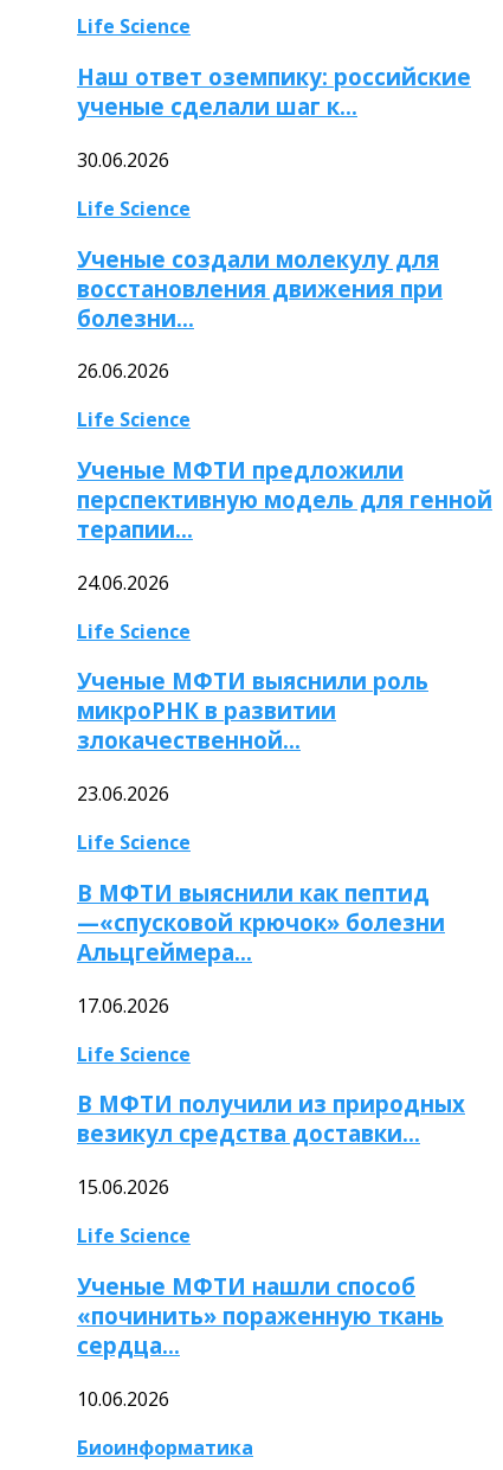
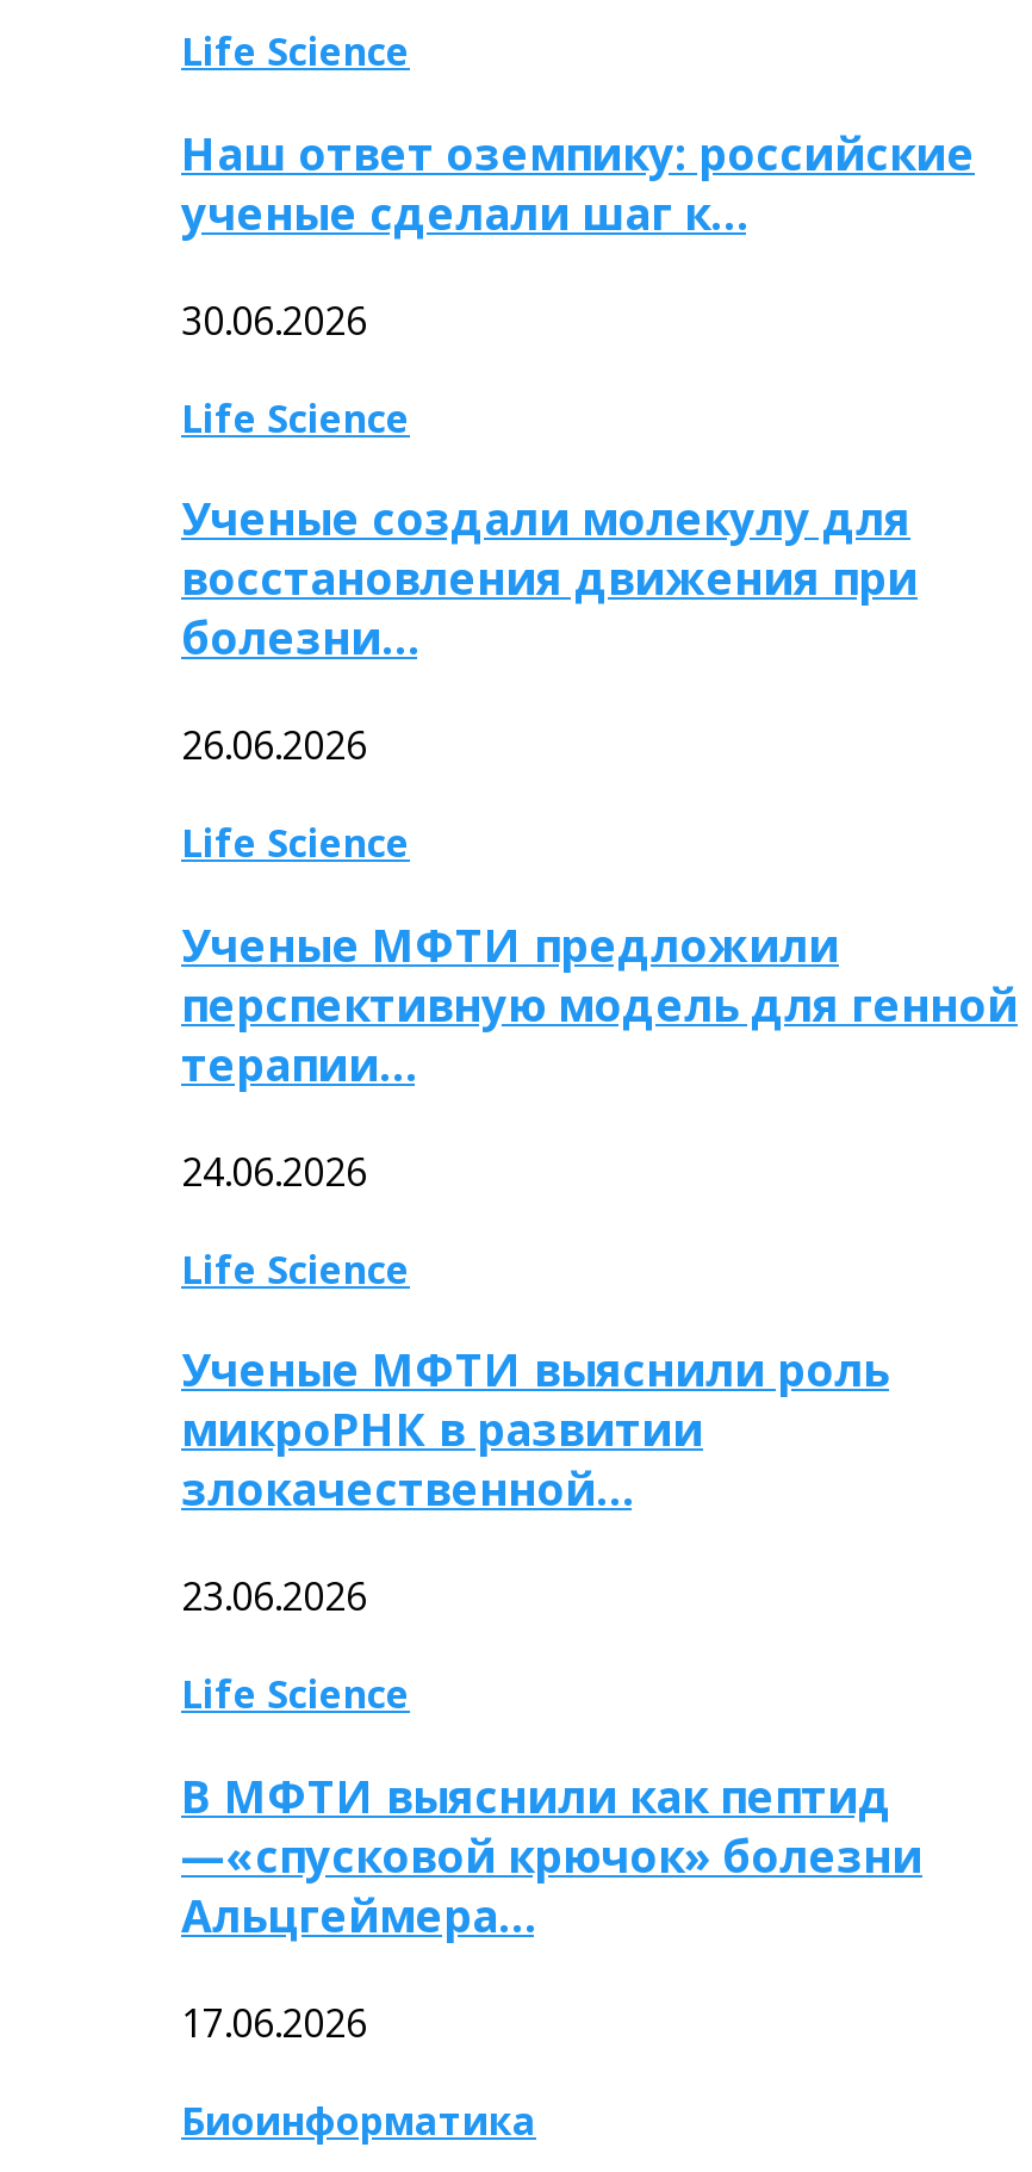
- Life Science
- В МФТИ получили из природных
- везикул средства доставки…
- 15.06.2026
- Life Science
- Ученые МФТИ нашли способ
- «починить» пораженную ткань
- сердца…
- 10.06.2026
